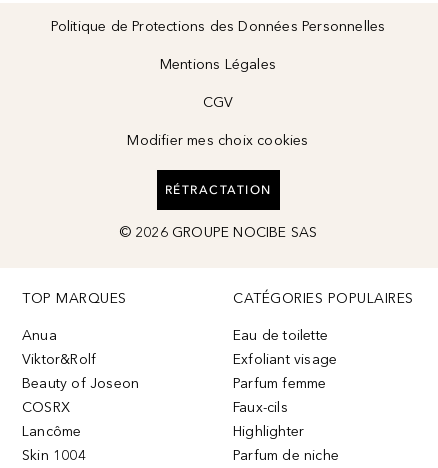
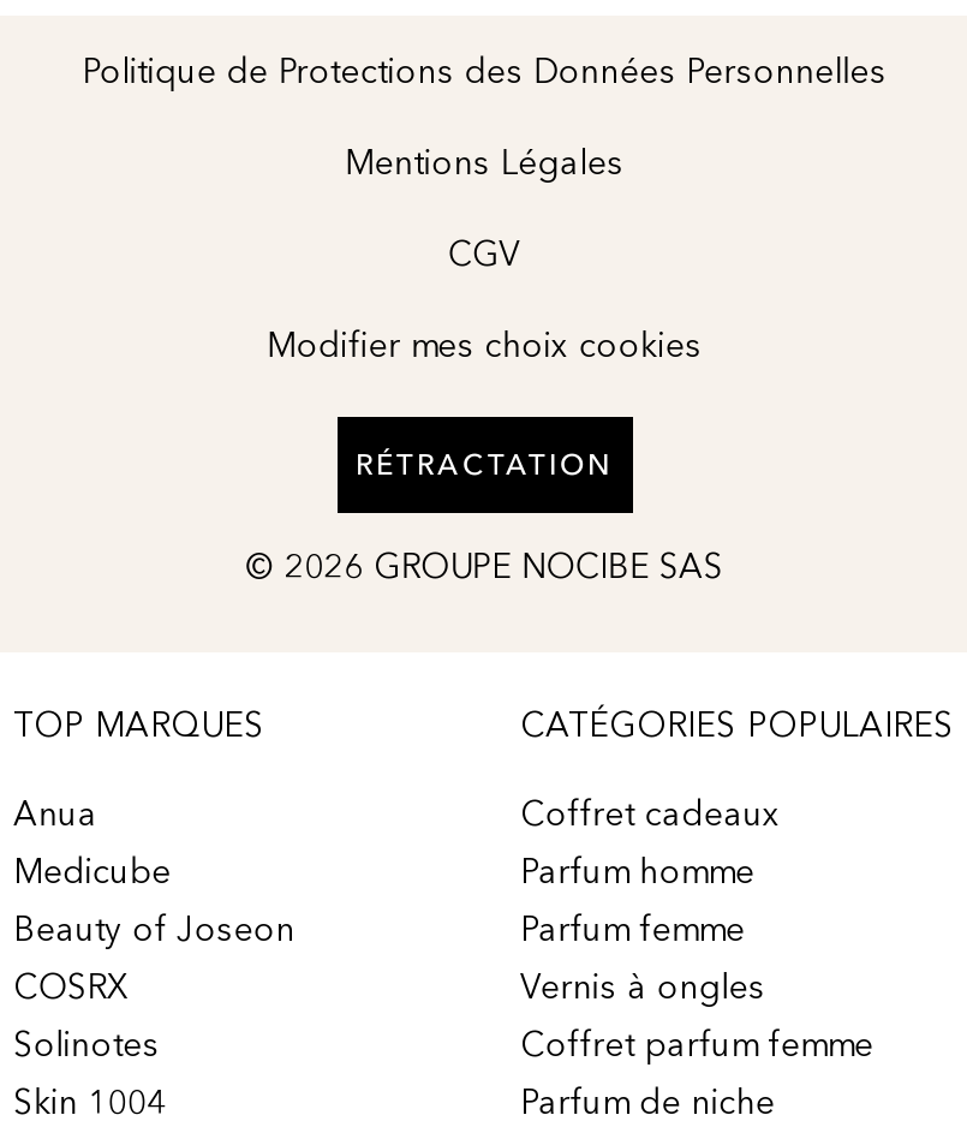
- Eau de toilette
- Exfoliant visage
+ Coffret cadeaux
+ Parfum homme

- Viktor&Rolf
+ Medicube

- Faux-cils
- Highlighter
+ Vernis à ongles
+ Coffret parfum femme

- Lancôme
+ Solinotes
